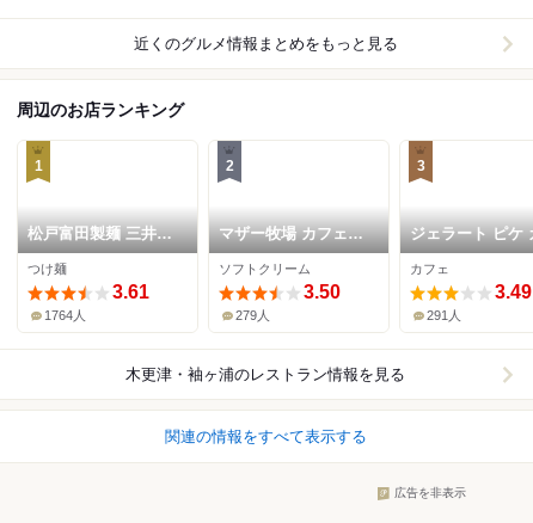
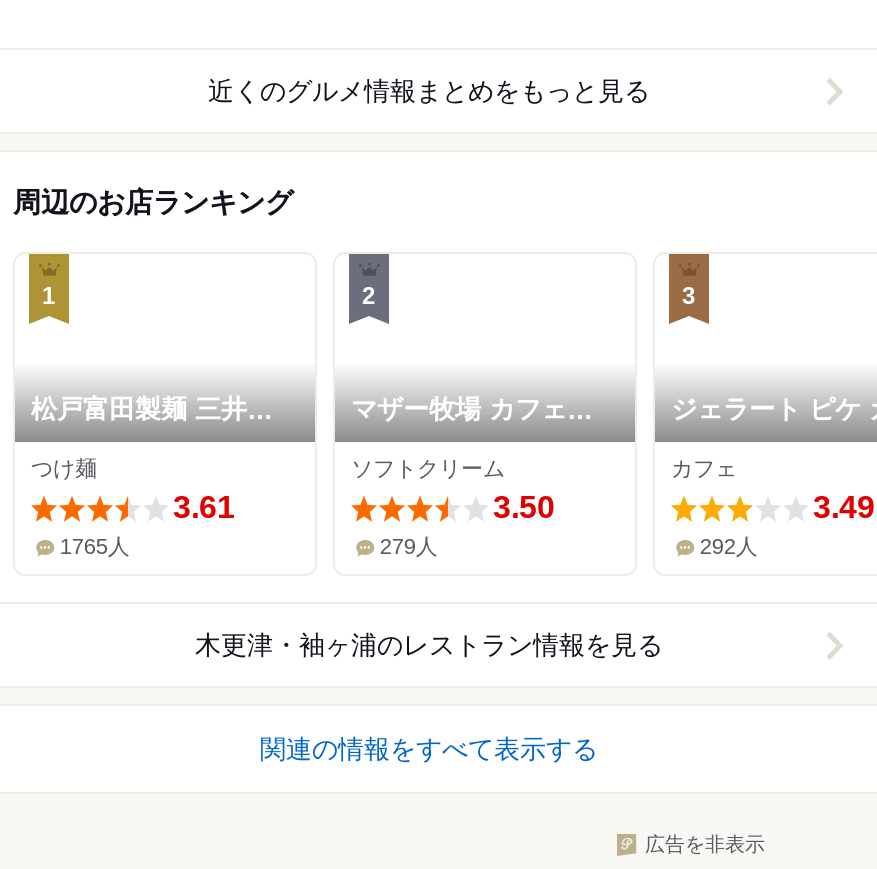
- 1764人
+ 1765人

- 291人
+ 292人
